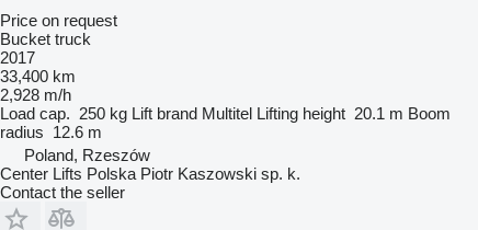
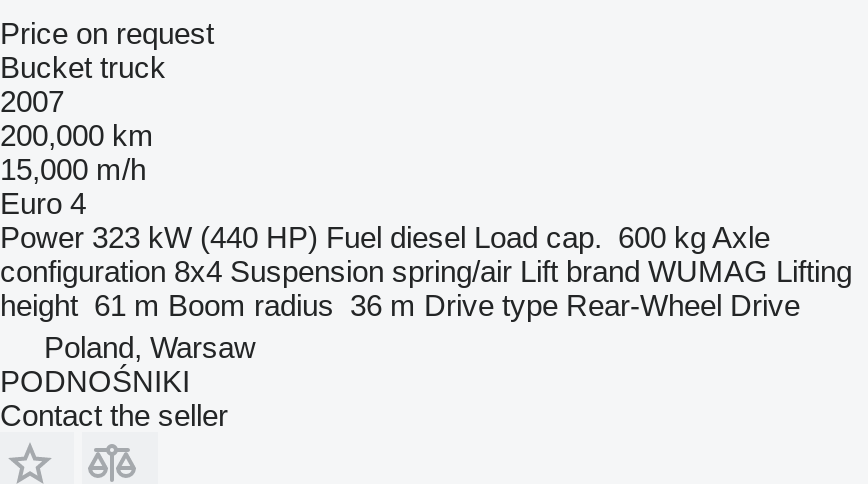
- 2017
- 33,400 km
- 2,928 m/h
- Load cap. 250 kg Lift brand Multitel Lifting height 20.1 m Boom
- radius 12.6 m
- Poland, Rzeszów
- Center Lifts Polska Piotr Kaszowski sp. k.
+ 2007
+ 200,000 km
+ 15,000 m/h
+ Euro 4
+ Power 323 kW (440 HP) Fuel diesel Load cap. 600 kg Axle
+ configuration 8x4 Suspension spring/air Lift brand WUMAG Lifting
+ height 61 m Boom radius 36 m Drive type Rear-Wheel Drive
+ Poland, Warsaw
+ PODNOŚNIKI
